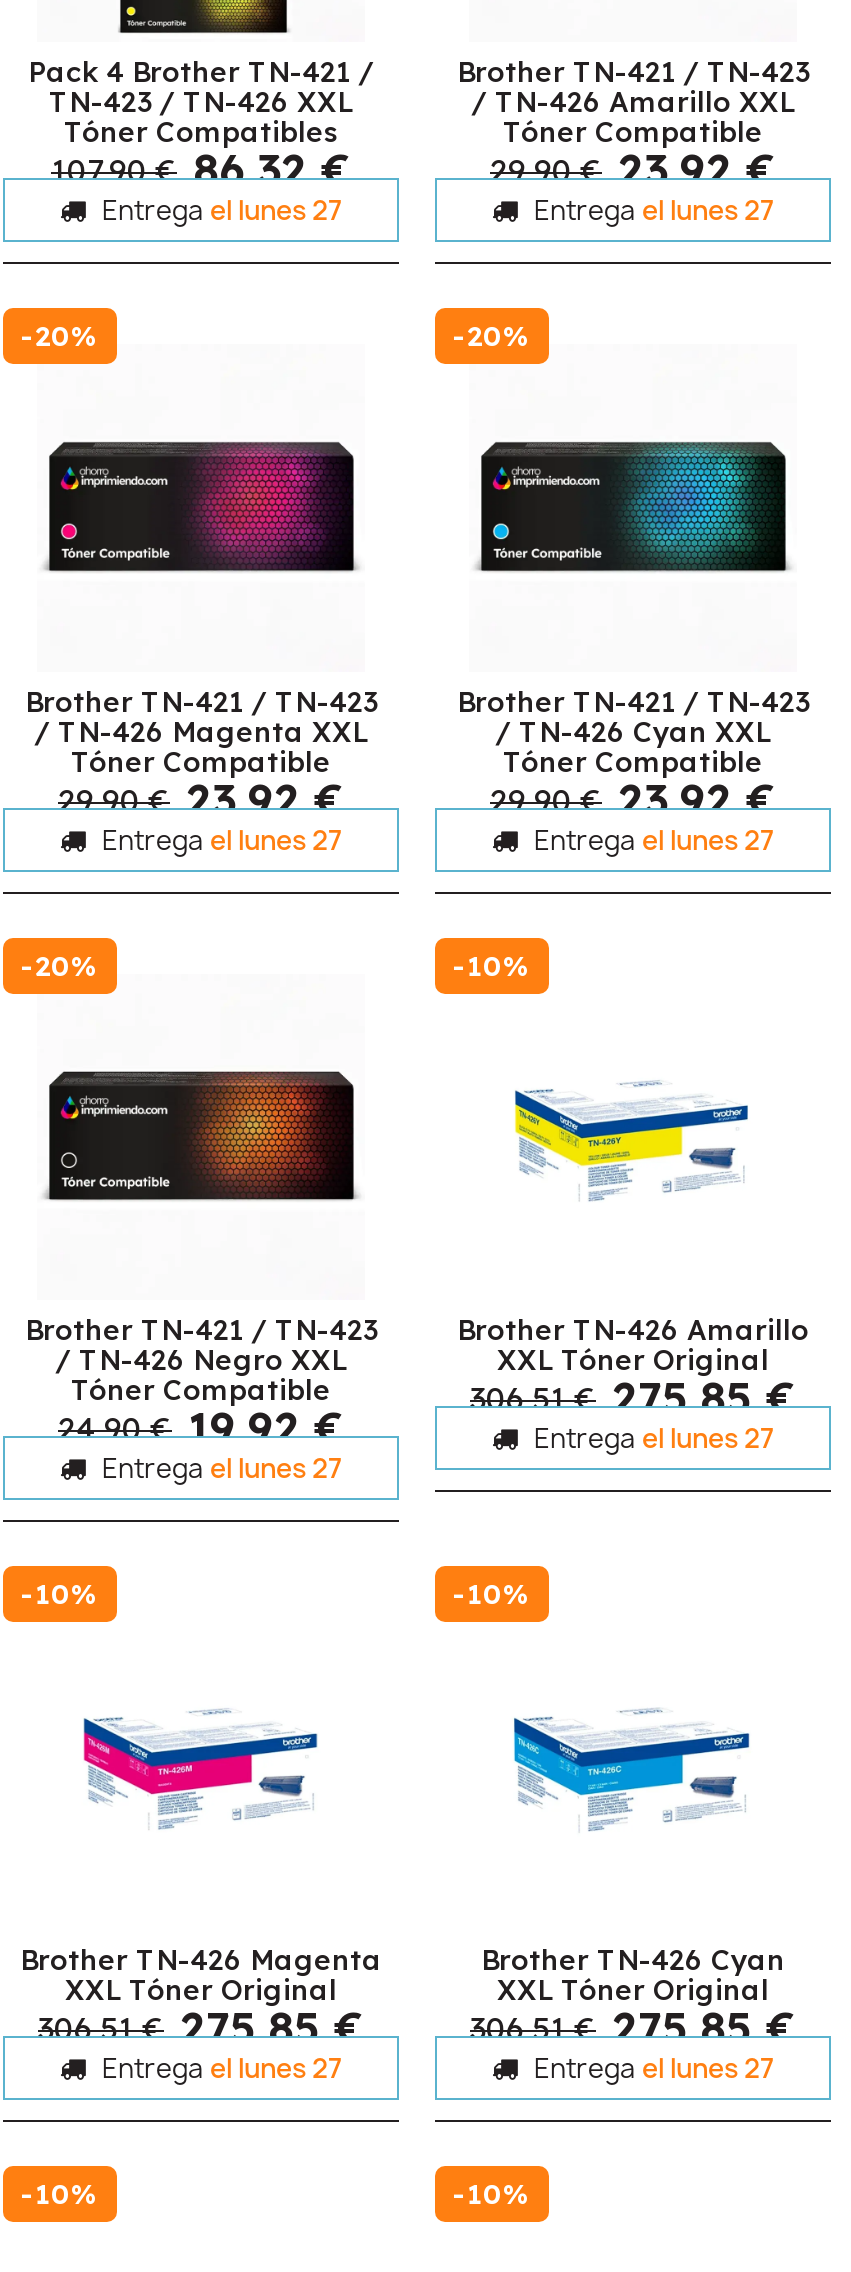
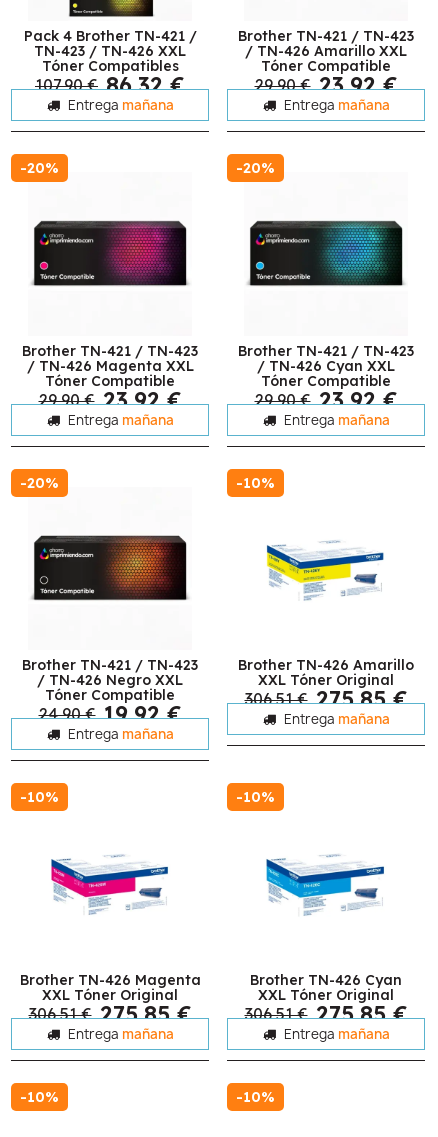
- Entrega el lunes 27
+ Entrega mañana

- Entrega el lunes 27
+ Entrega mañana

- Entrega el lunes 27
+ Entrega mañana

- Entrega el lunes 27
+ Entrega mañana

- Entrega el lunes 27
+ Entrega mañana

- Entrega el lunes 27
+ Entrega mañana

- Entrega el lunes 27
+ Entrega mañana

- Entrega el lunes 27
+ Entrega mañana
